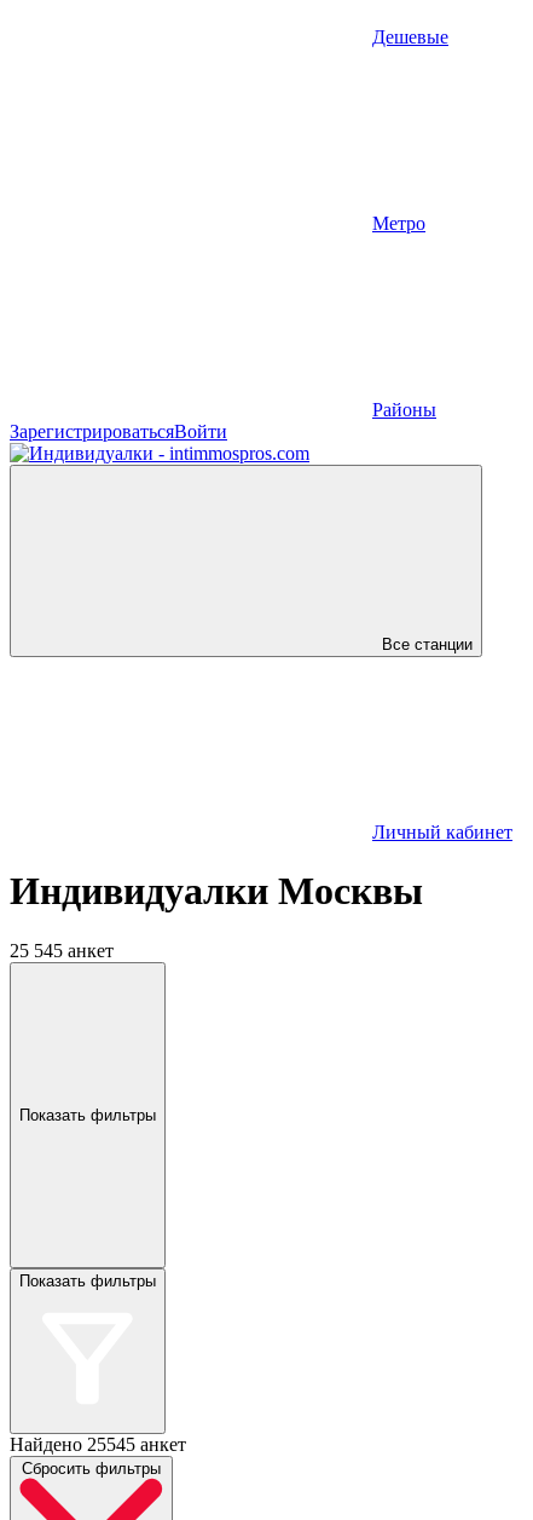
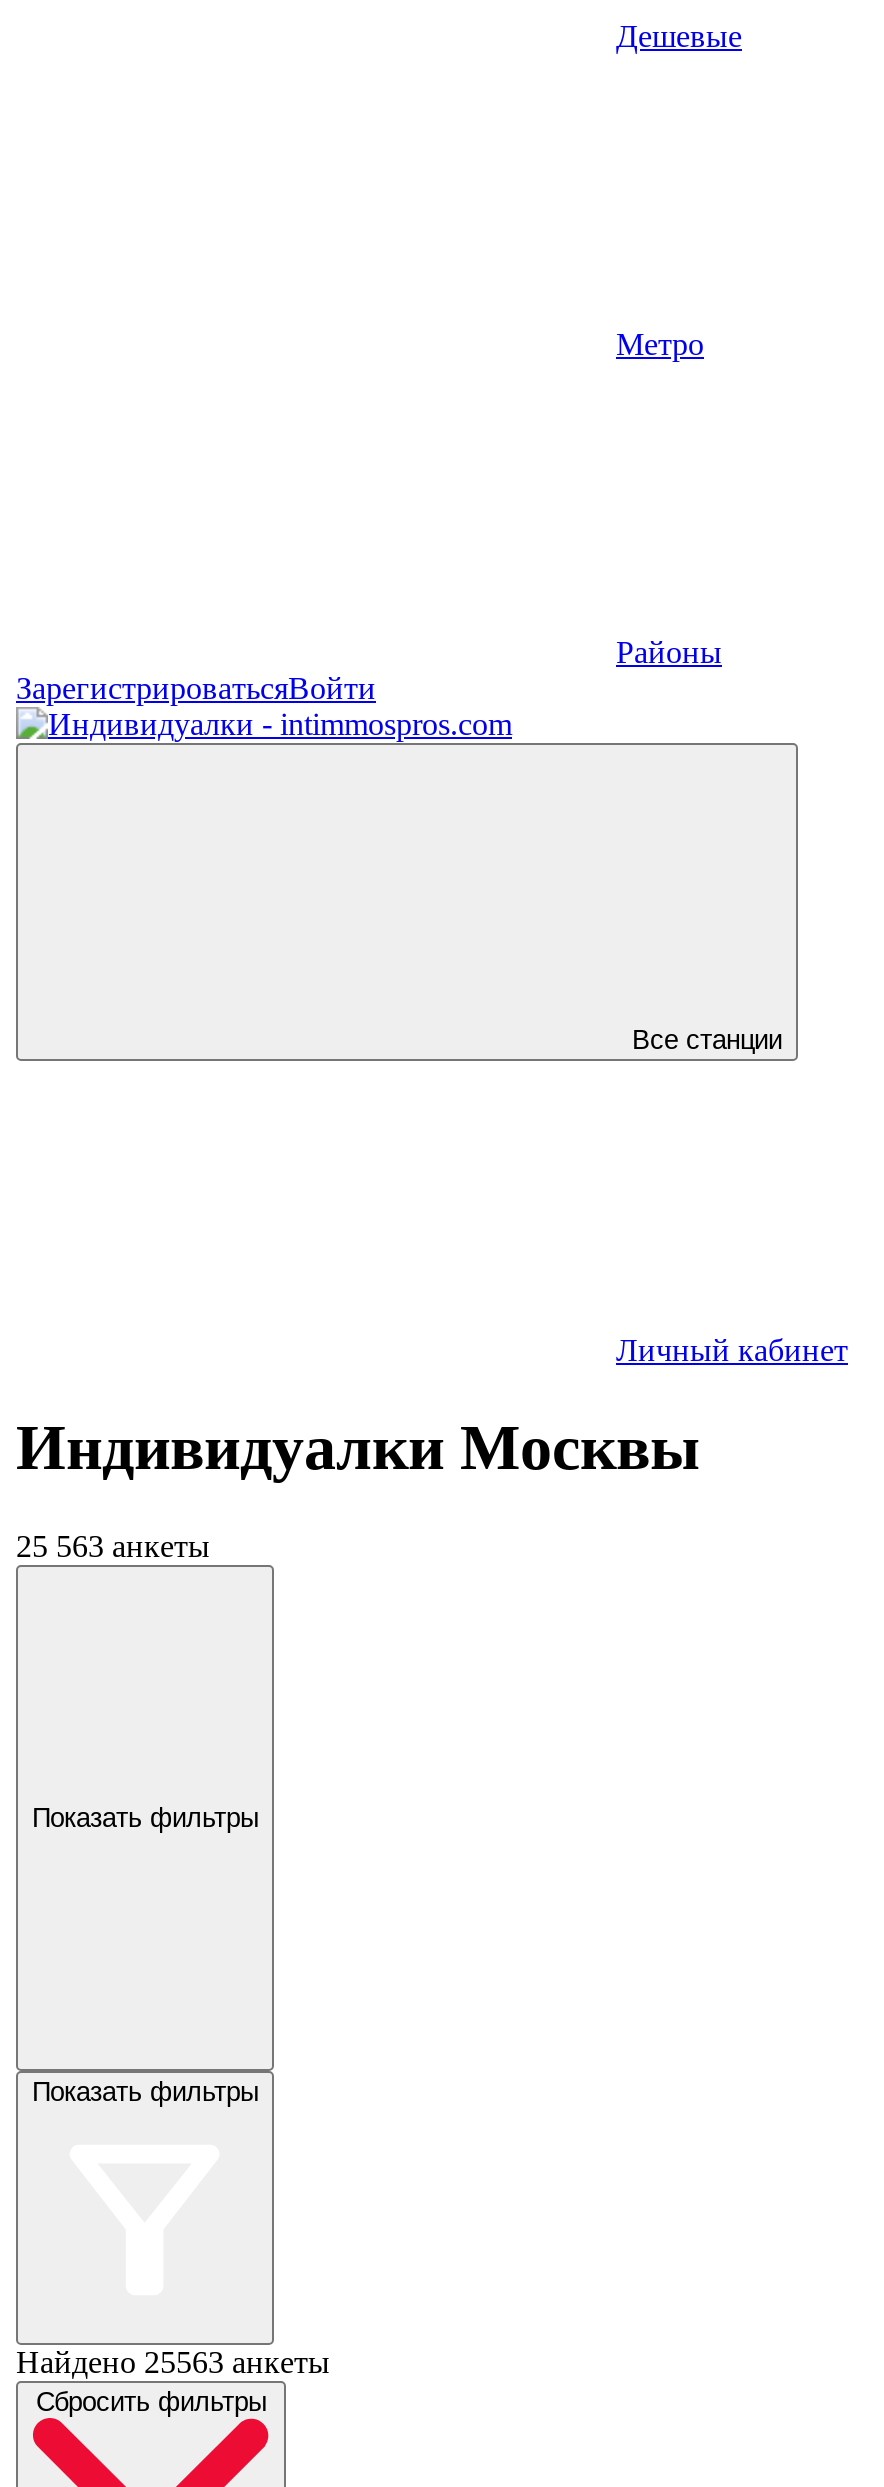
- 25 545 анкет
+ 25 563 анкеты

- Найдено25545 анкет
+ Найдено25563 анкеты
